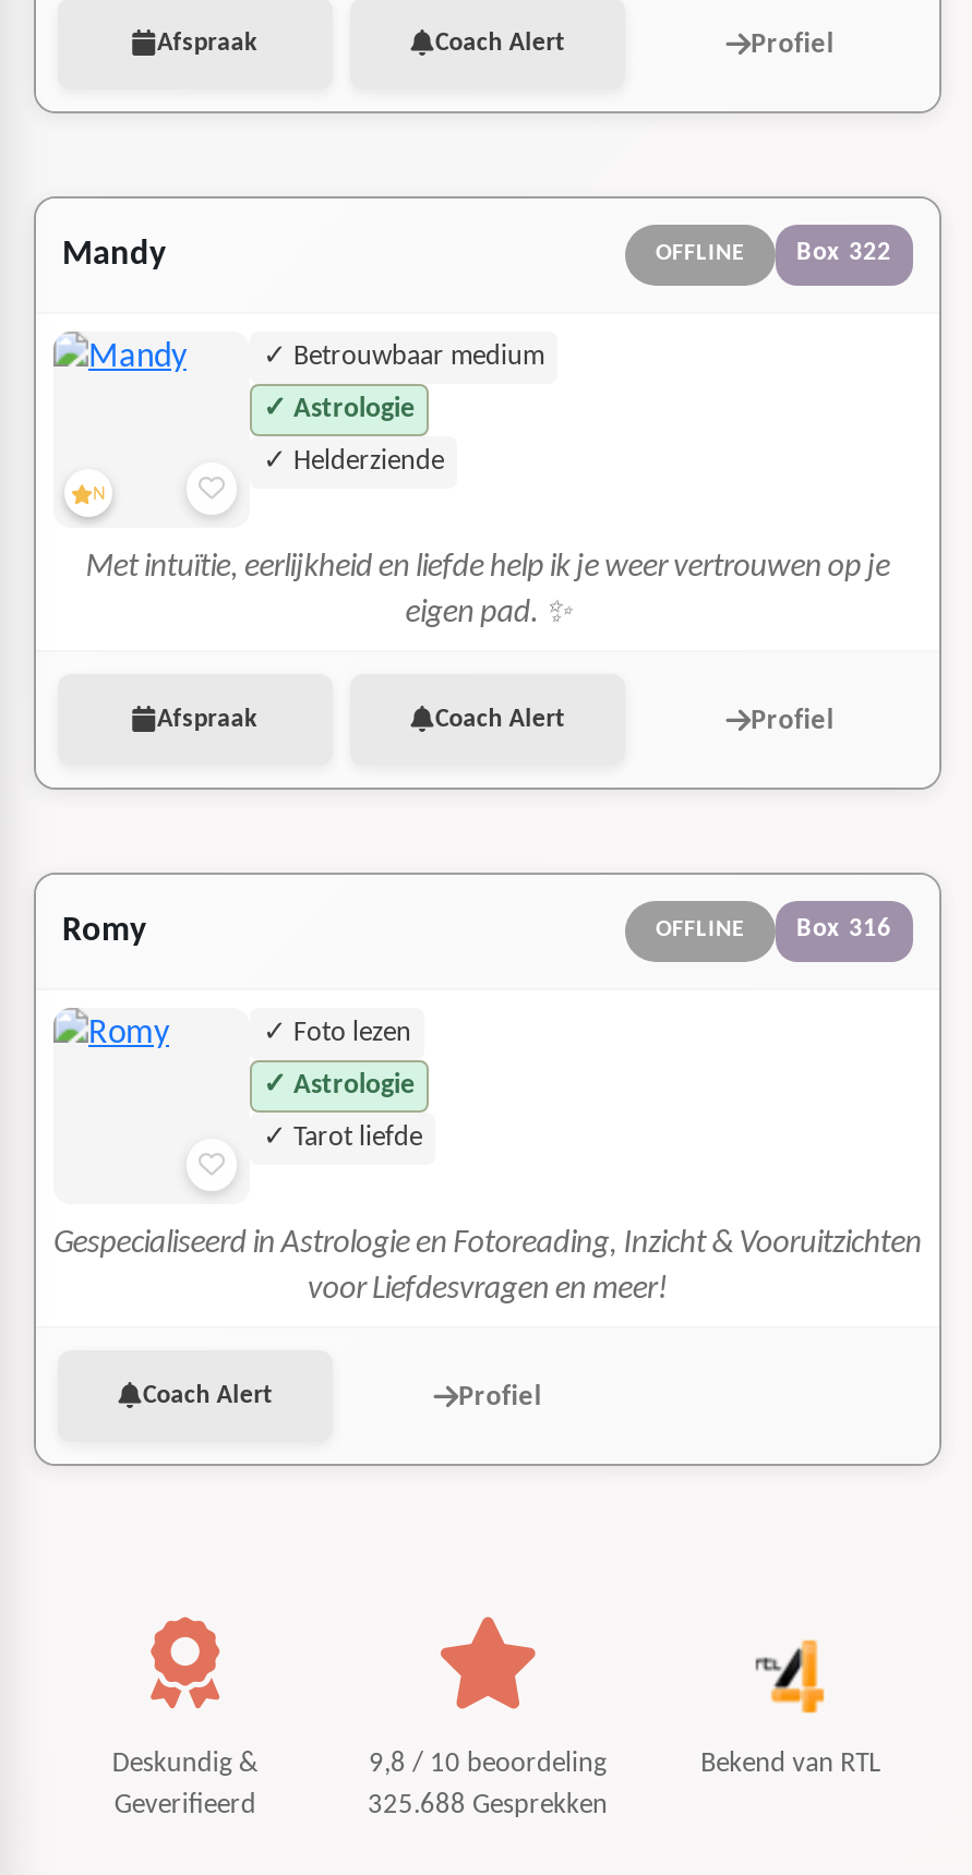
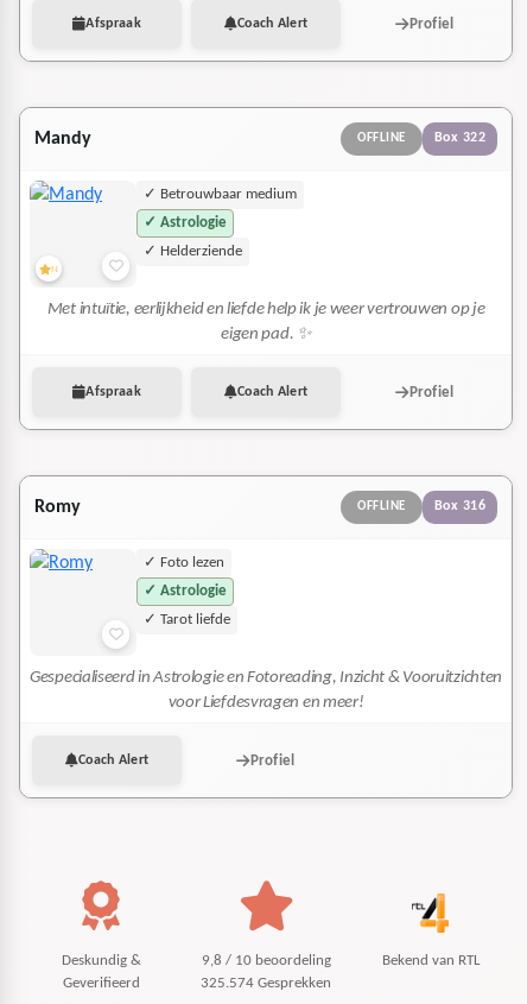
- 325.688 Gesprekken
+ 325.574 Gesprekken
